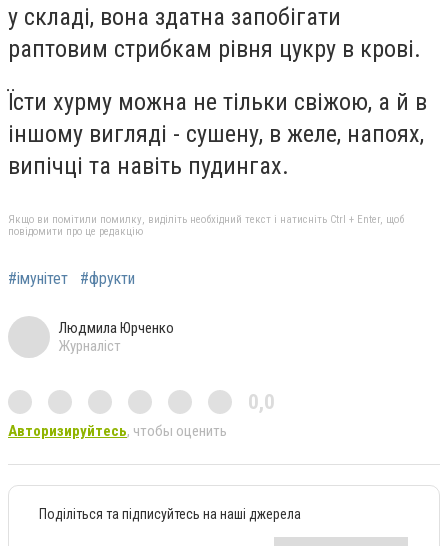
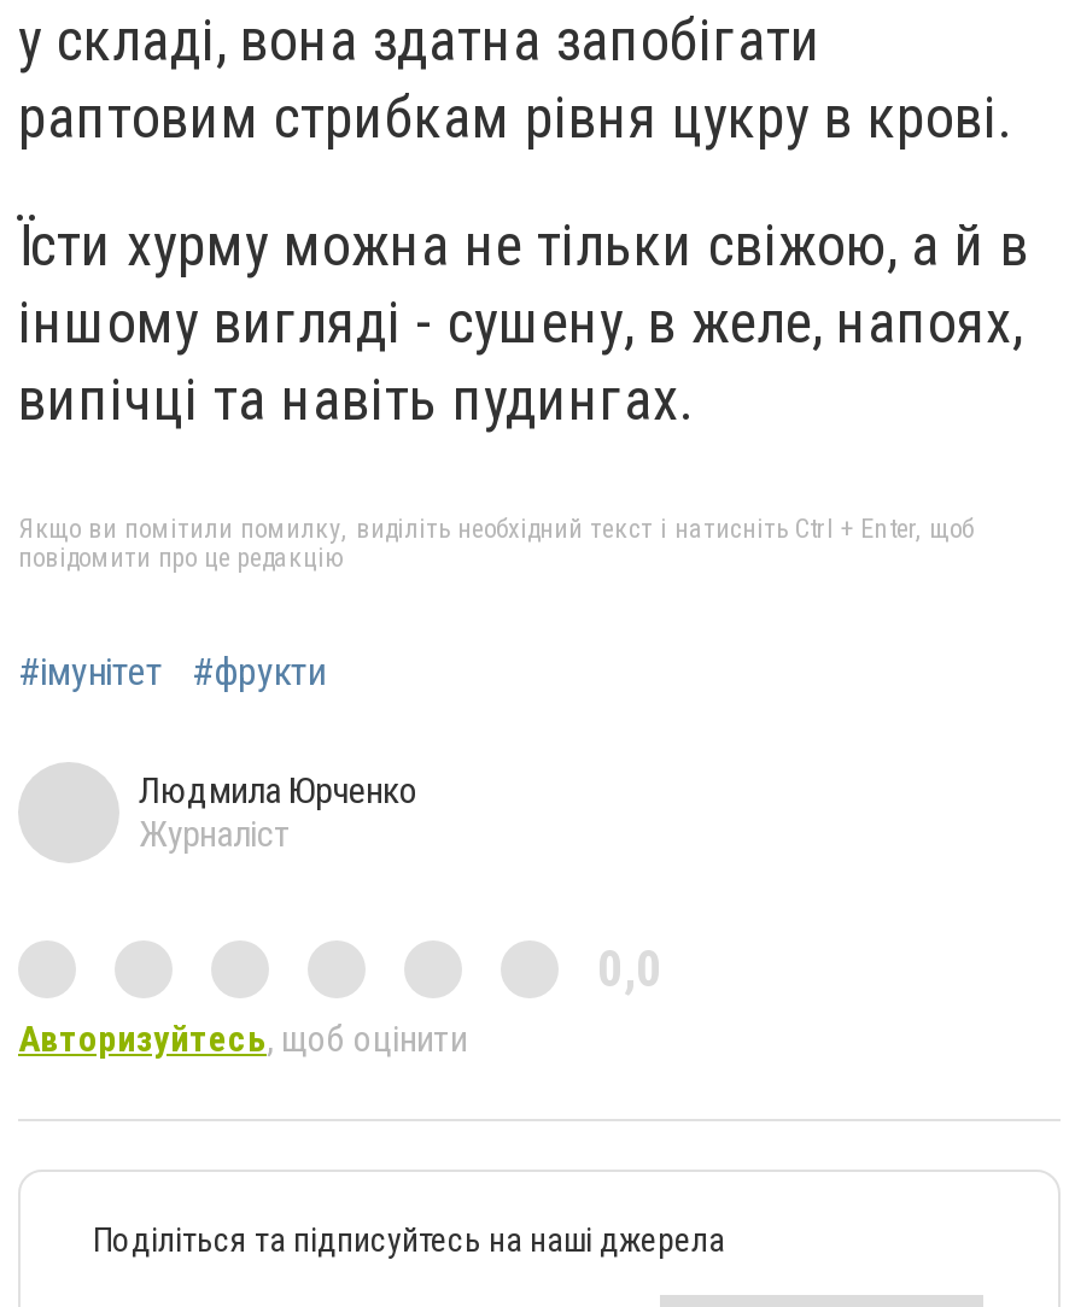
- Авторизируйтесь, чтобы оценить
+ Авторизуйтесь, щоб оцінити
